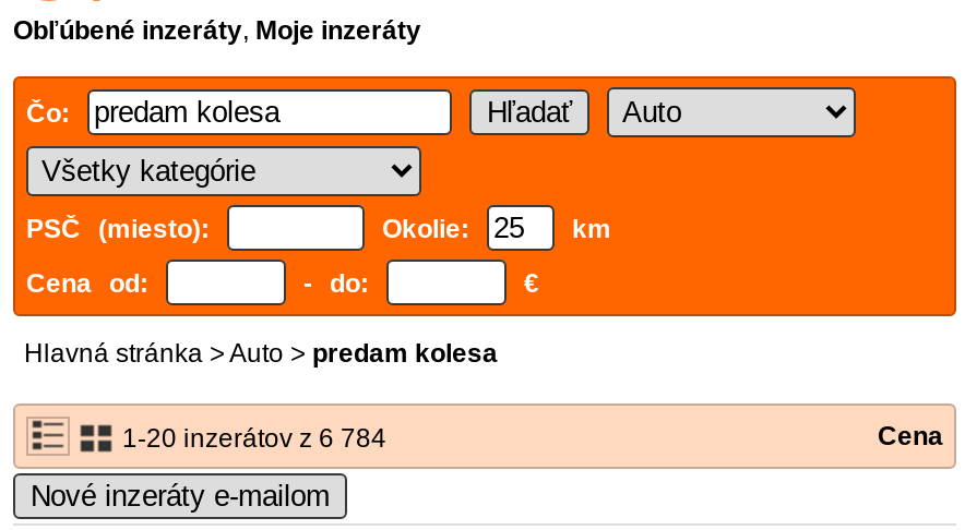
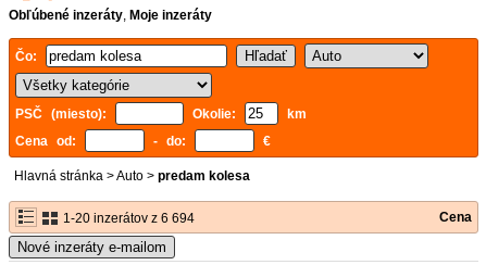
- 1-20 inzerátov z 6 784
+ 1-20 inzerátov z 6 694
